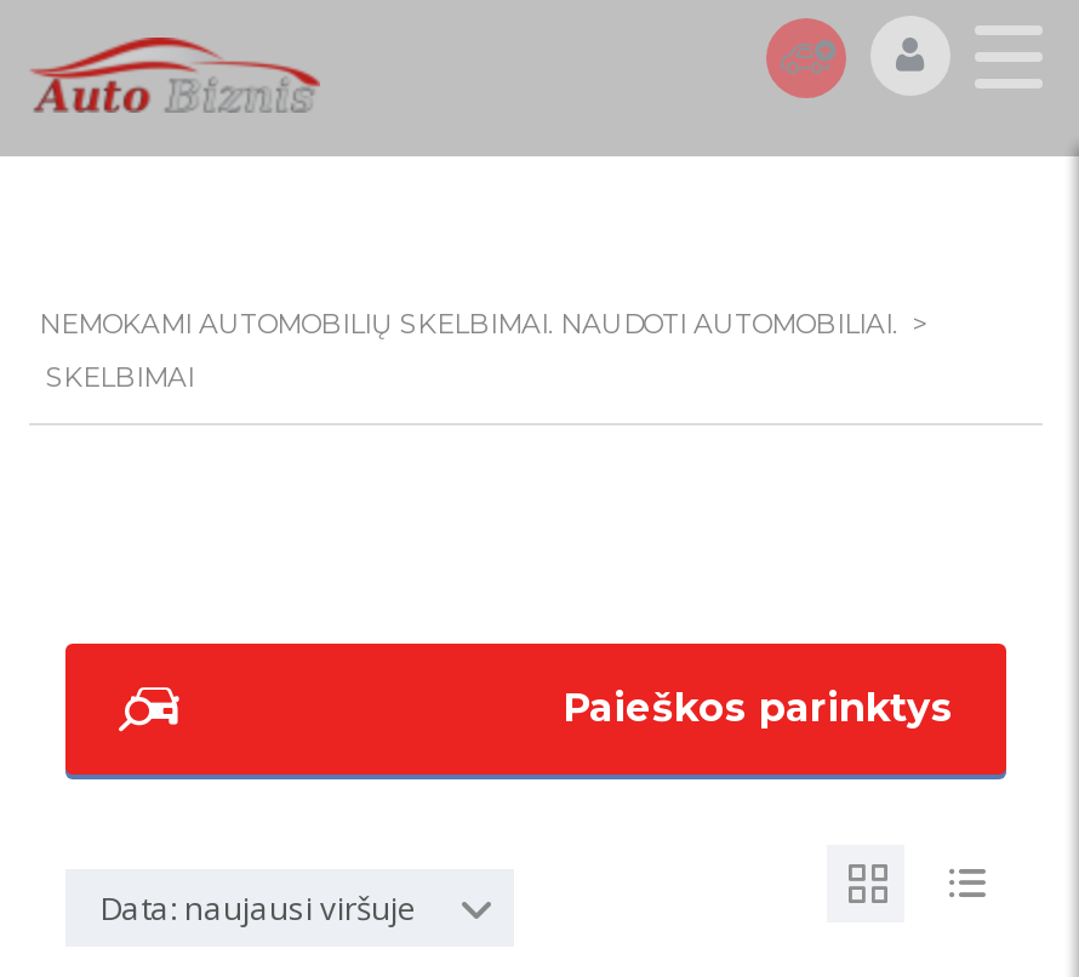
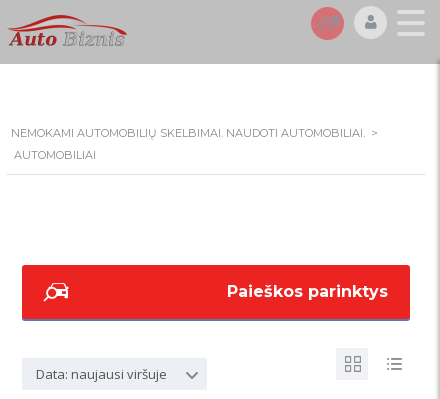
- SKELBIMAI
+ AUTOMOBILIAI
